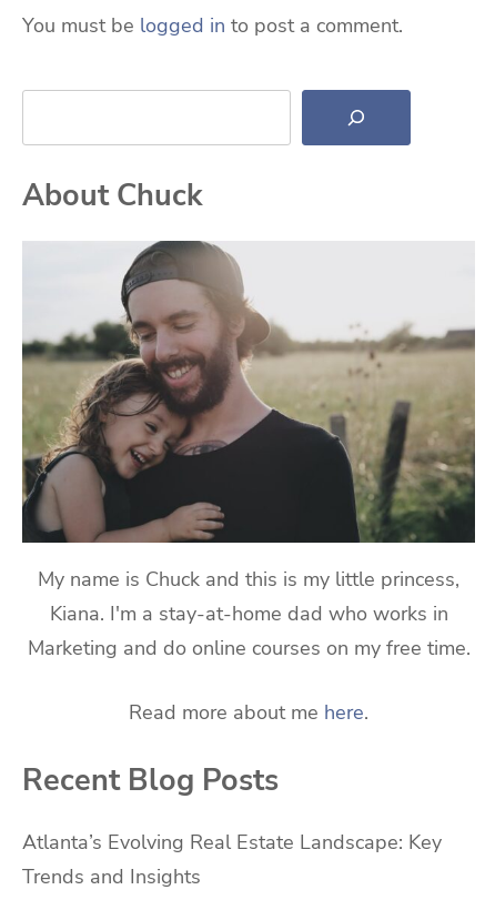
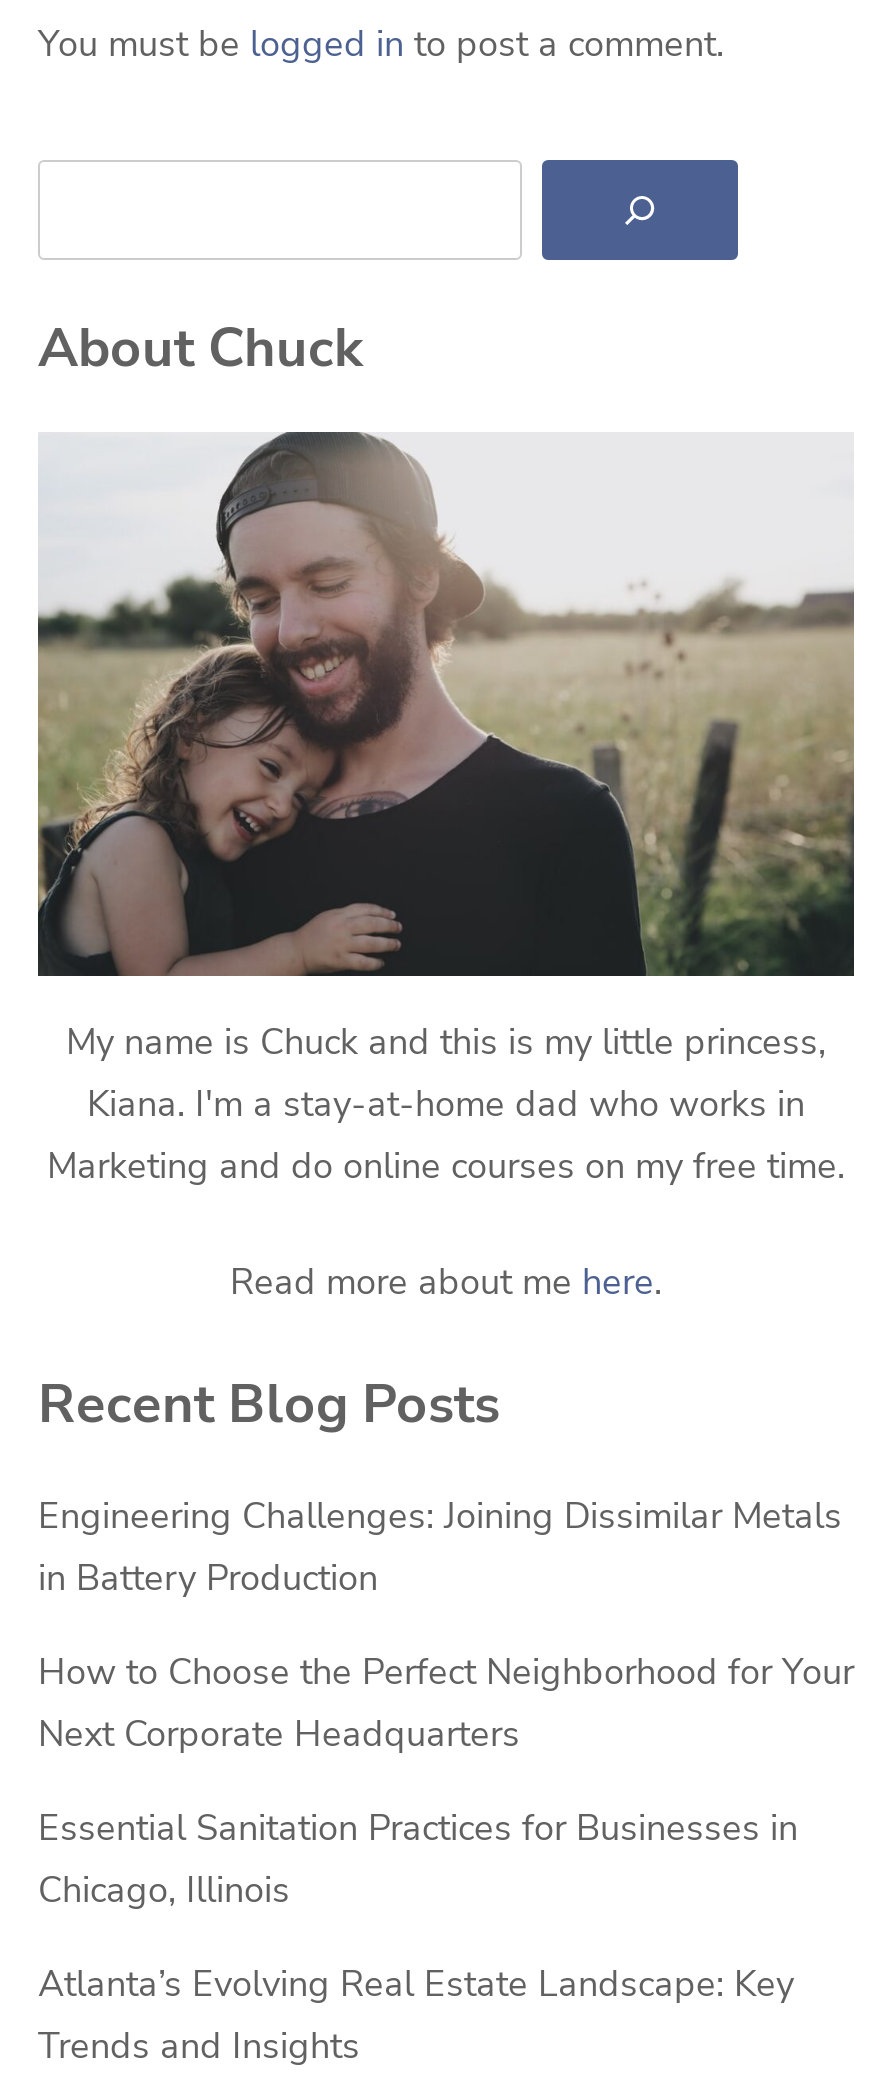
+ Engineering Challenges: Joining Dissimilar Metals
+ in Battery Production
+ How to Choose the Perfect Neighborhood for Your
+ Next Corporate Headquarters
+ Essential Sanitation Practices for Businesses in
+ Chicago, Illinois
